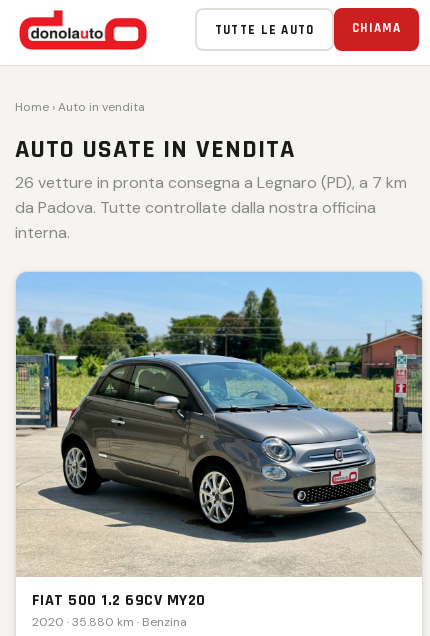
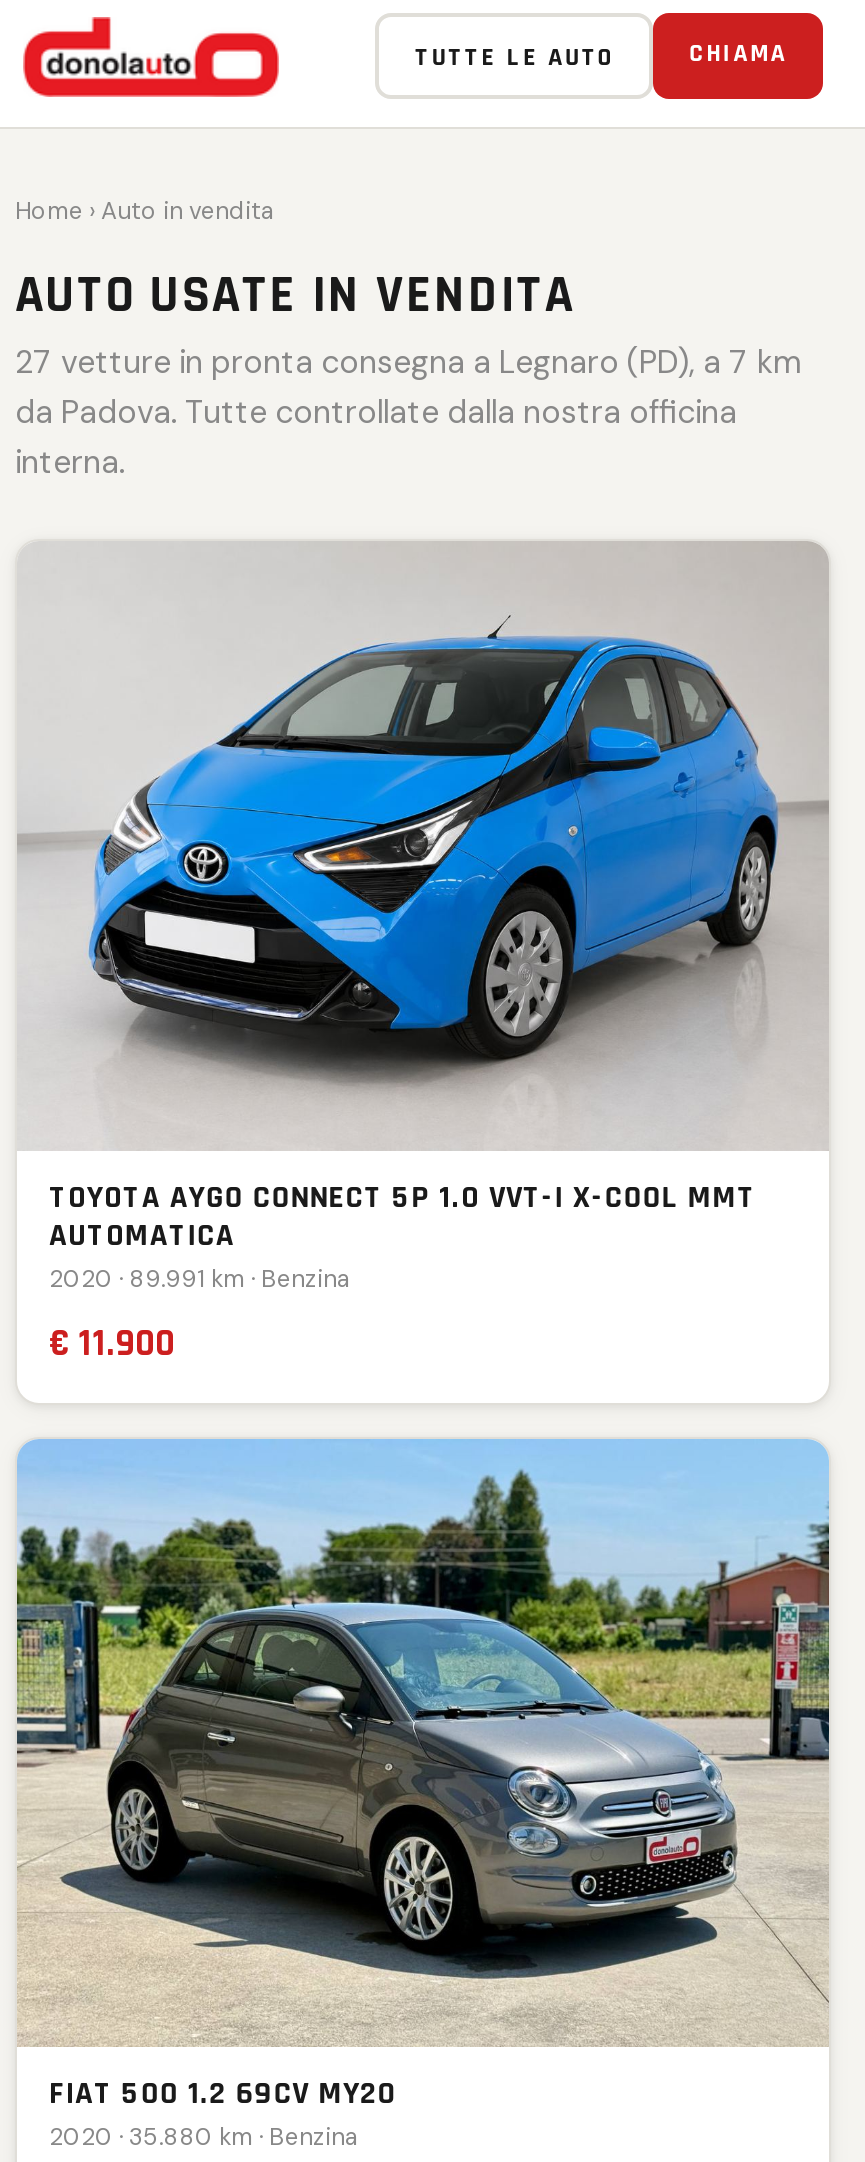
- 26 vetture in pronta consegna a Legnaro (PD), a 7 km
+ 27 vetture in pronta consegna a Legnaro (PD), a 7 km

+ [image]
+ TOYOTA AYGO CONNECT 5P 1.0 VVT-I X-COOL MMT
+ AUTOMATICA
+ 2020 · 89.991 km · Benzina
+ € 11.900
